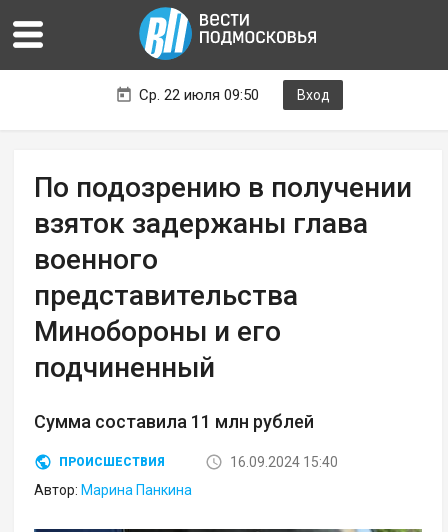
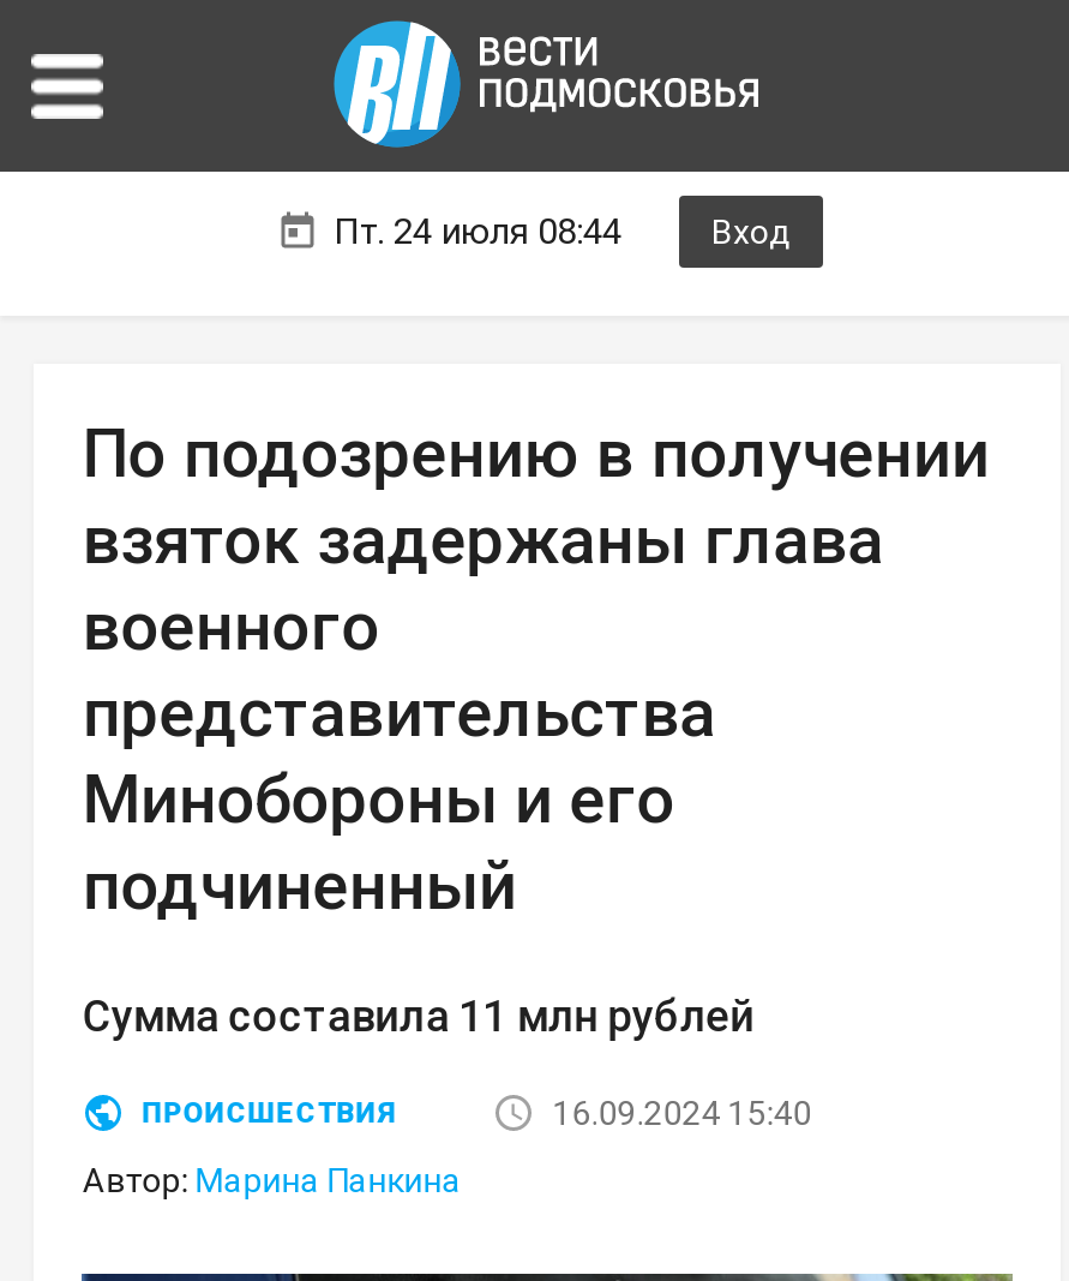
- Ср. 22 июля 09:50
+ Пт. 24 июля 08:44
